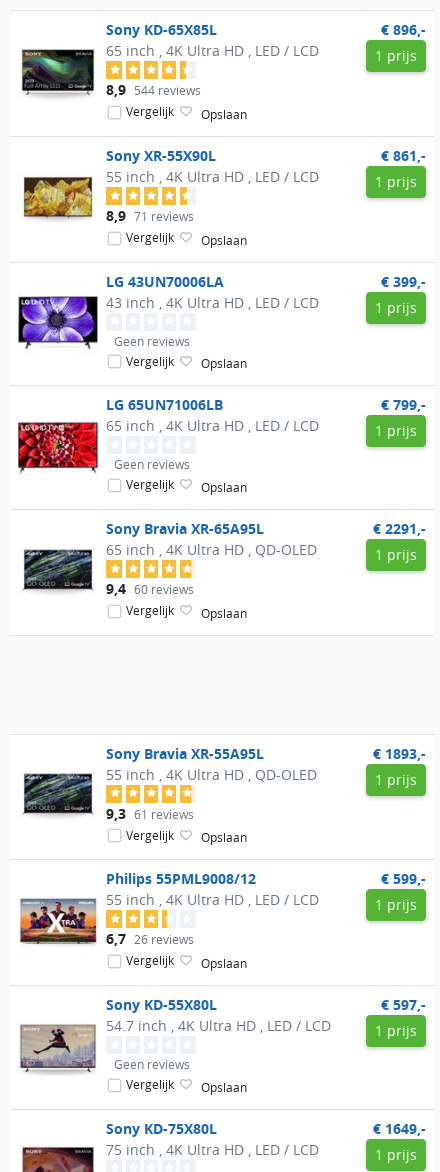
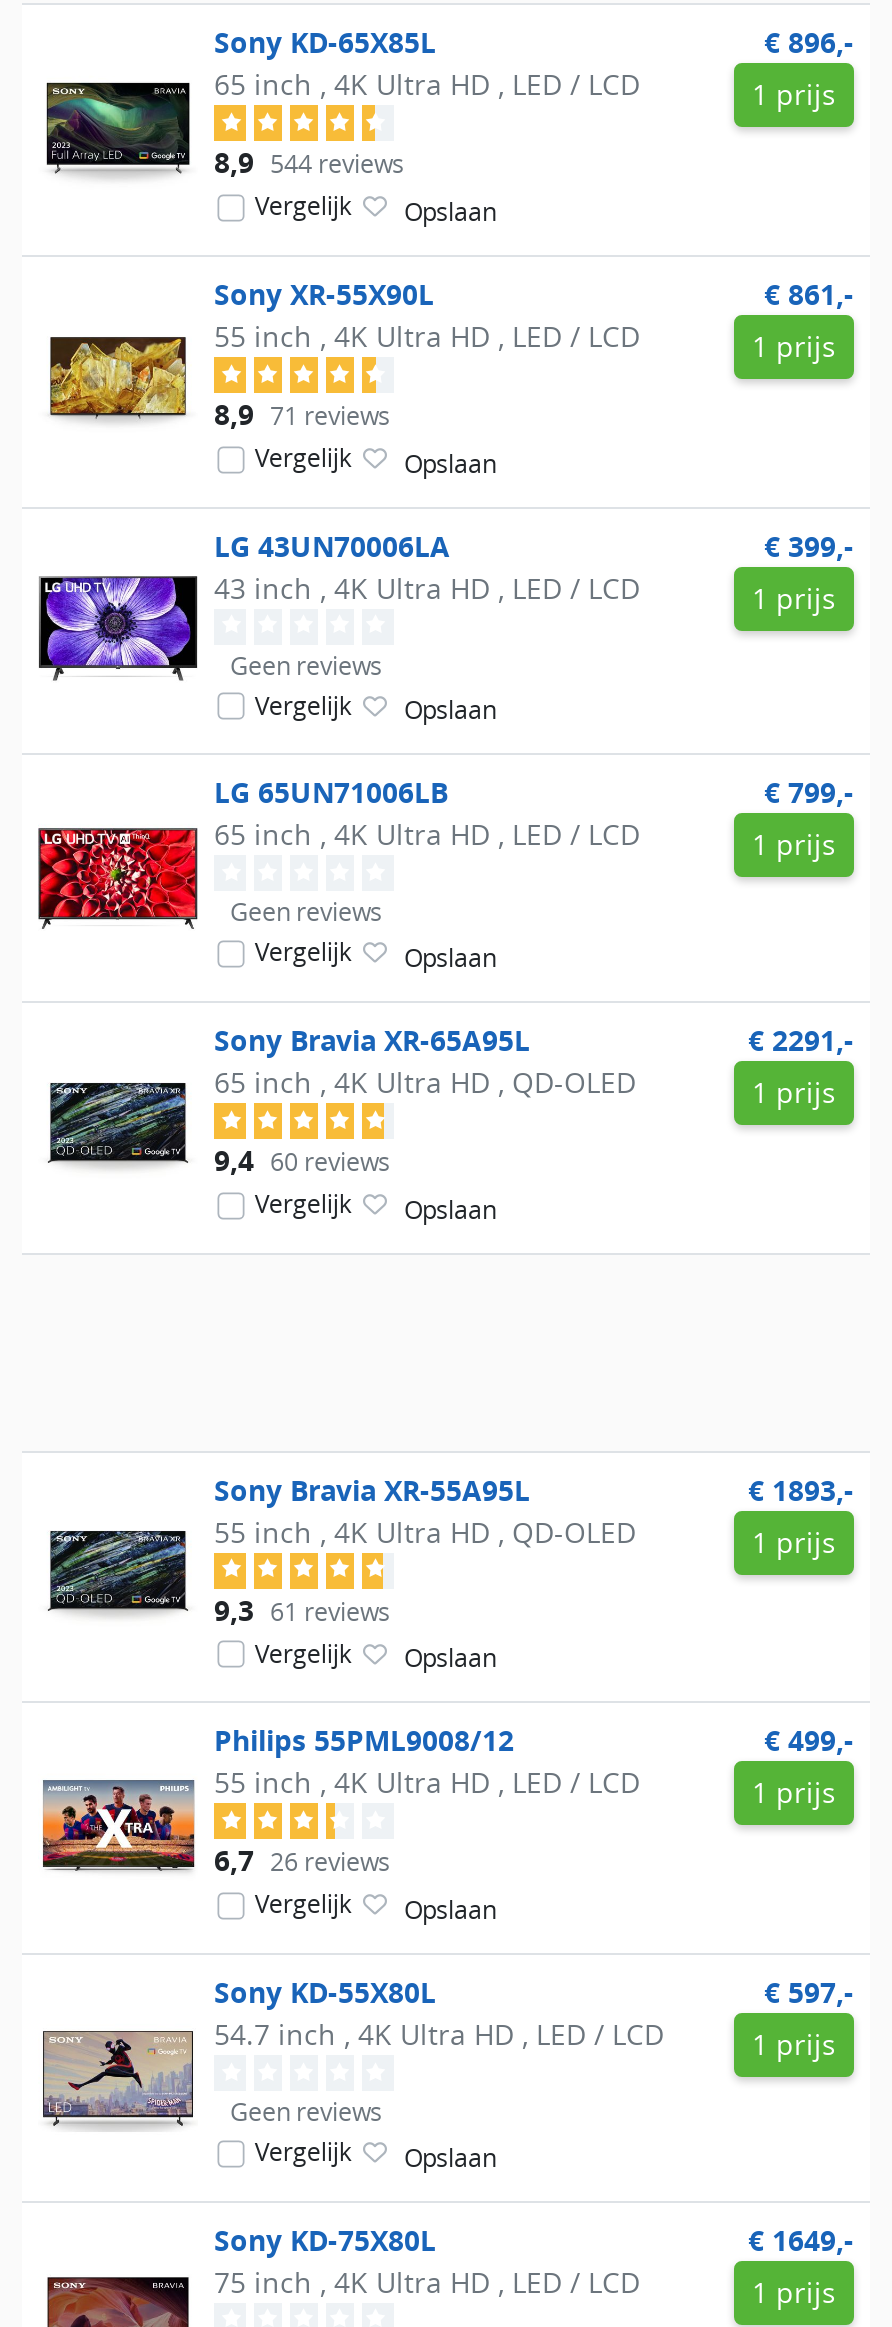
- € 599,-
+ € 499,-
